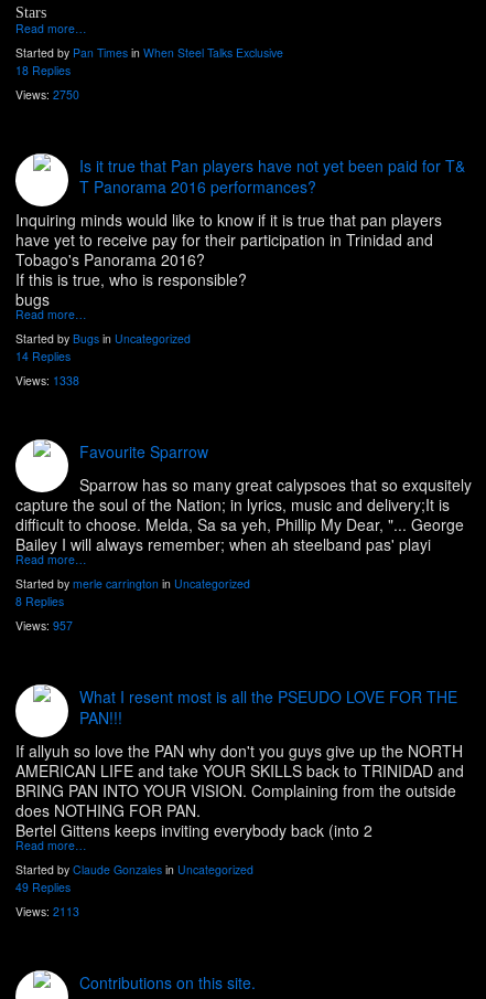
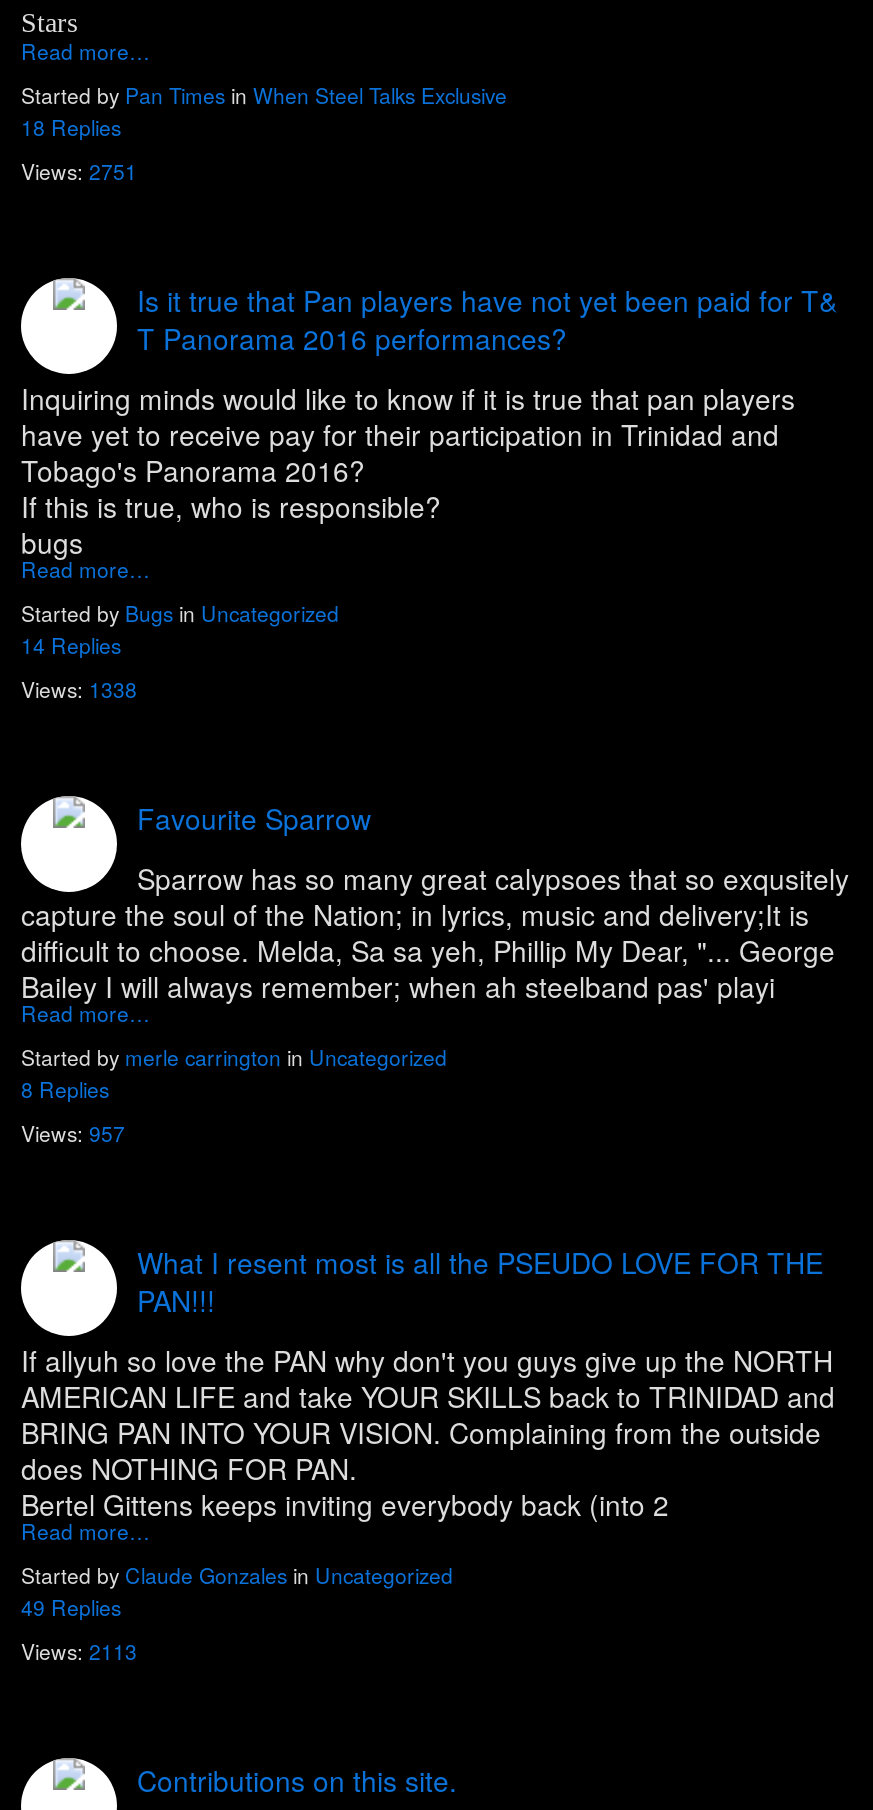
- Views: 2750
+ Views: 2751
